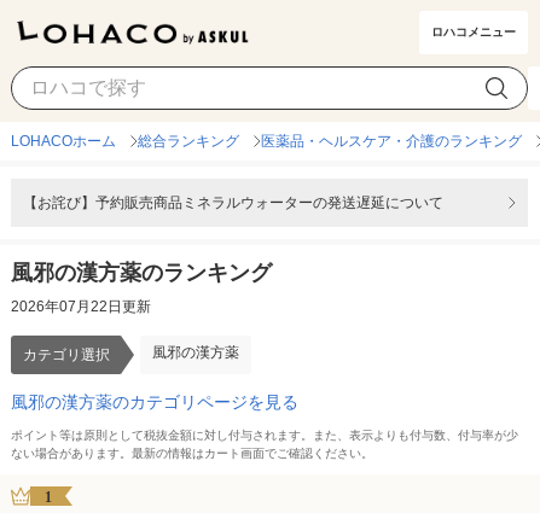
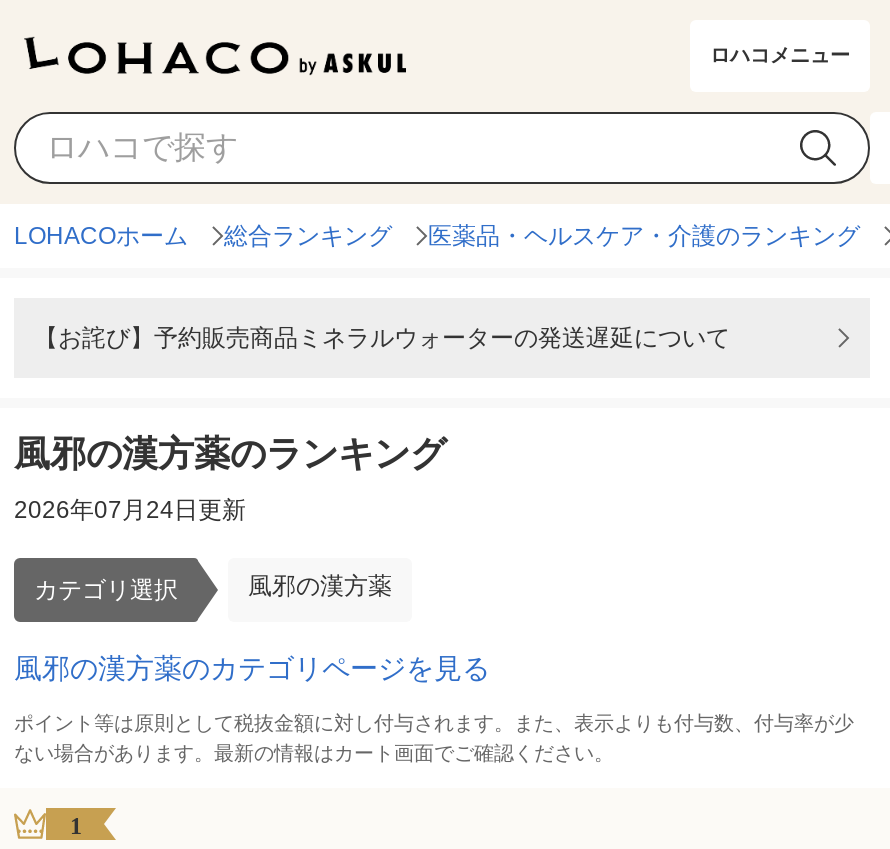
- 2026年07月22日更新
+ 2026年07月24日更新
